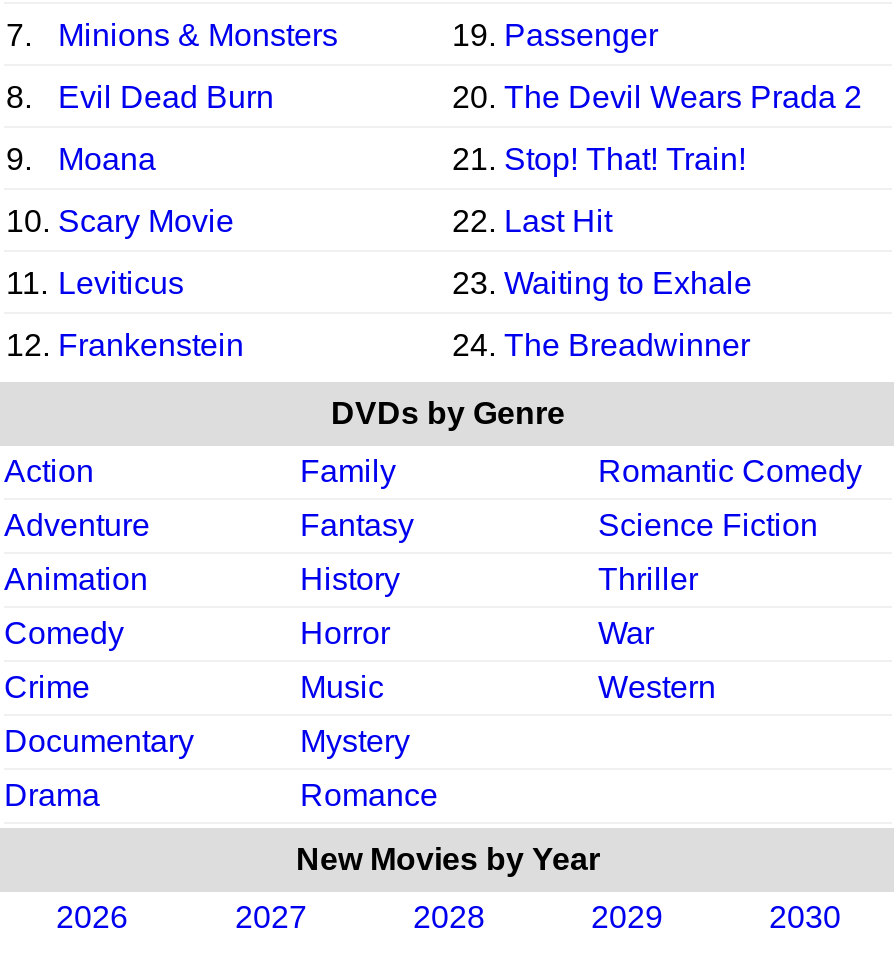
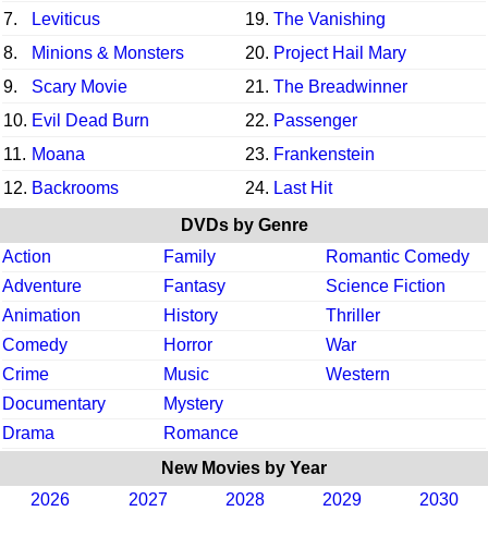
moved down: Minions & Monsters

- 19. Passenger
+ Leviticus
+ 19. The Vanishing

- Evil Dead Burn
- 20. The Devil Wears Prada 2
+ 20. Project Hail Mary

- Moana
- 21. Stop! That! Train!
+ Scary Movie
+ 21. The Breadwinner

- 10. Scary Movie
- 22. Last Hit
+ 10. Evil Dead Burn
+ 22. Passenger

- 11. Leviticus
- 23. Waiting to Exhale
+ 11. Moana
+ 23. Frankenstein

- 12. Frankenstein
- 24. The Breadwinner
+ 12. Backrooms
+ 24. Last Hit
